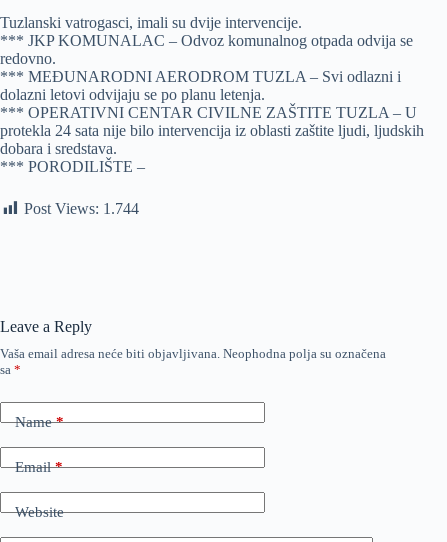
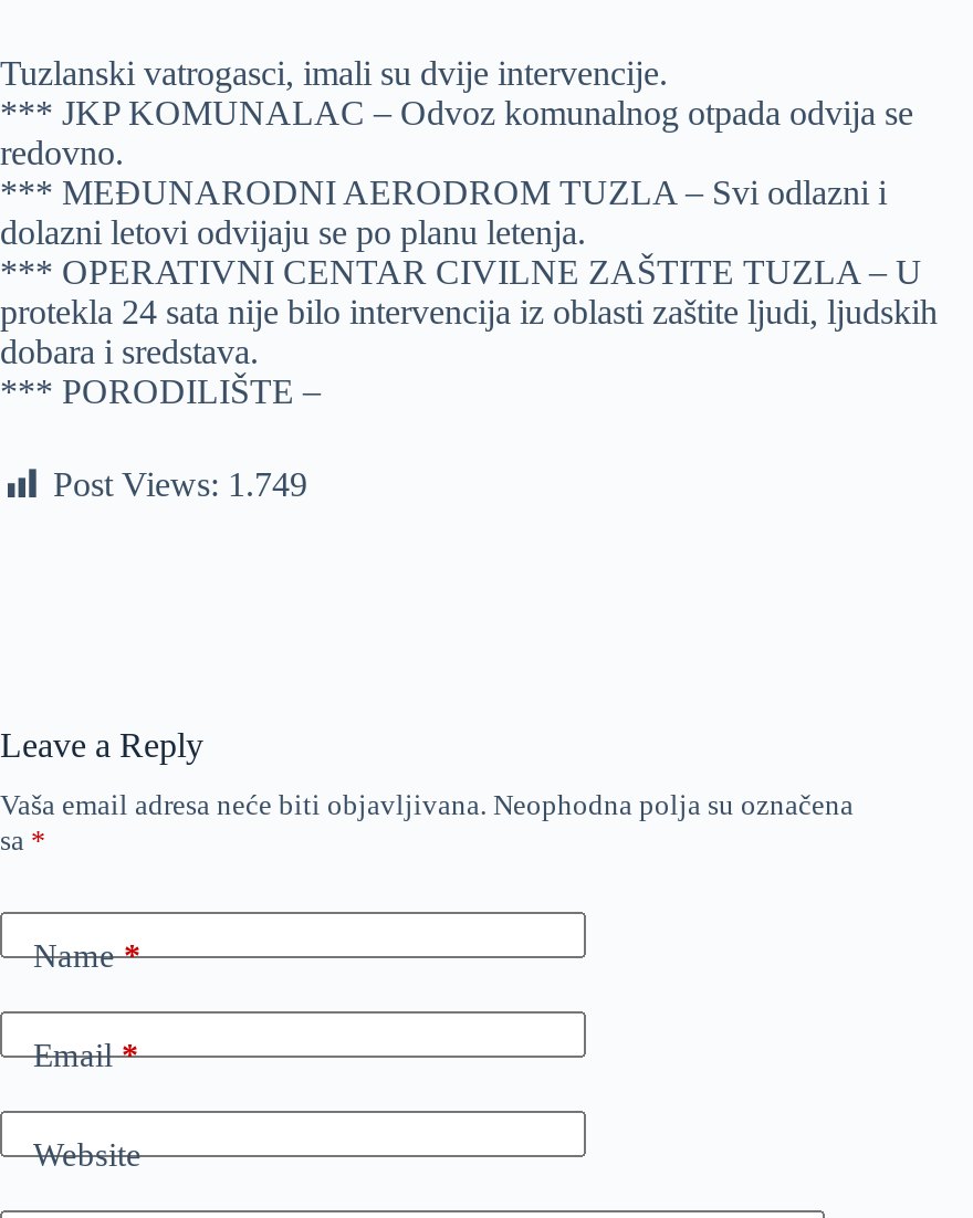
- Post Views: 1.744
+ Post Views: 1.749
